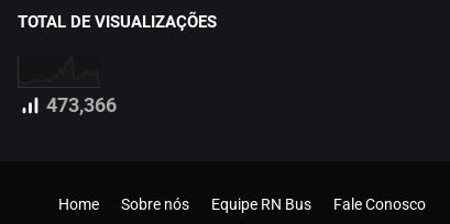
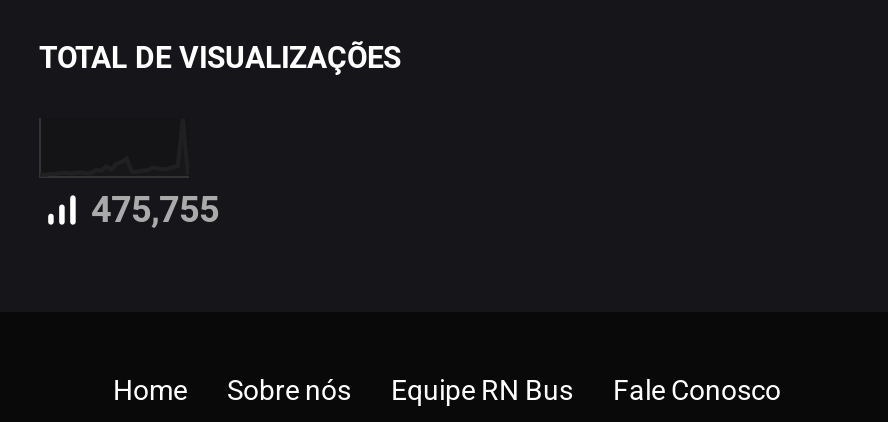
- 473,366
+ 475,755
